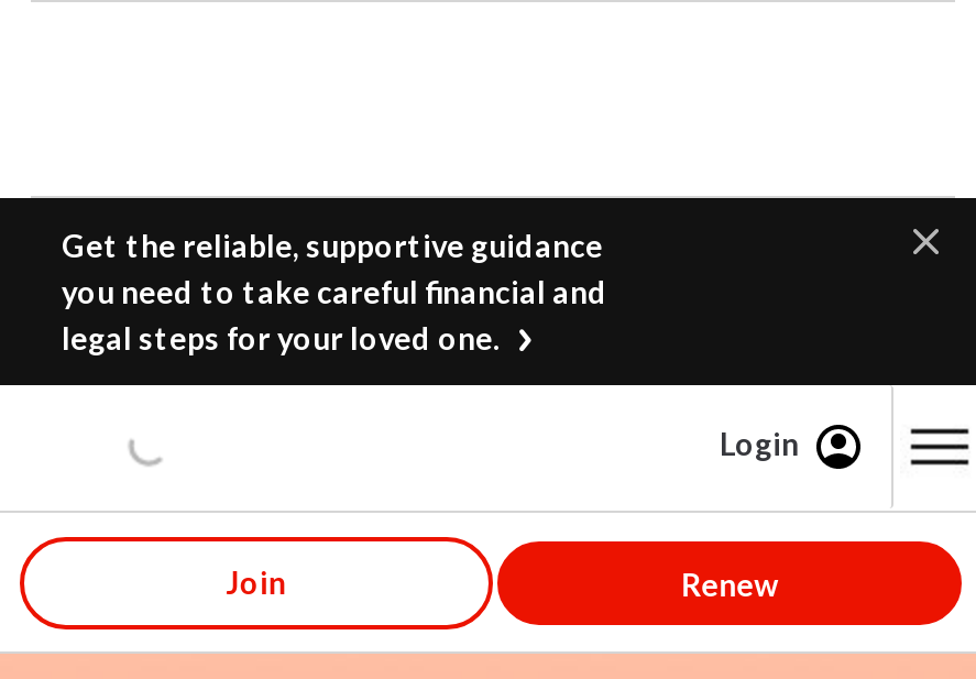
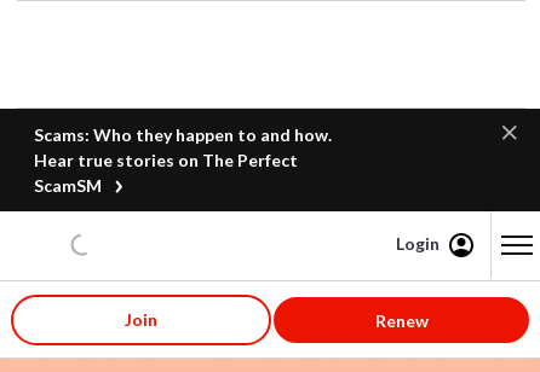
- Get the reliable, supportive guidance
- you need to take careful financial and
- legal steps for your loved one.
+ Scams: Who they happen to and how.
+ Hear true stories on The Perfect
+ ScamSM
